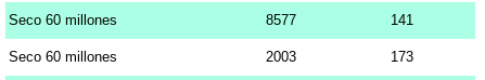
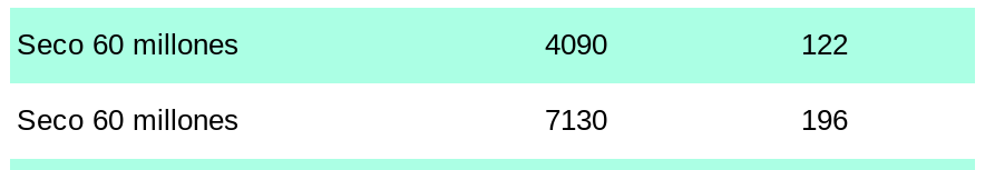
- 8577
+ 4090

- 141
+ 122

- 2003
+ 7130

- 173
+ 196
